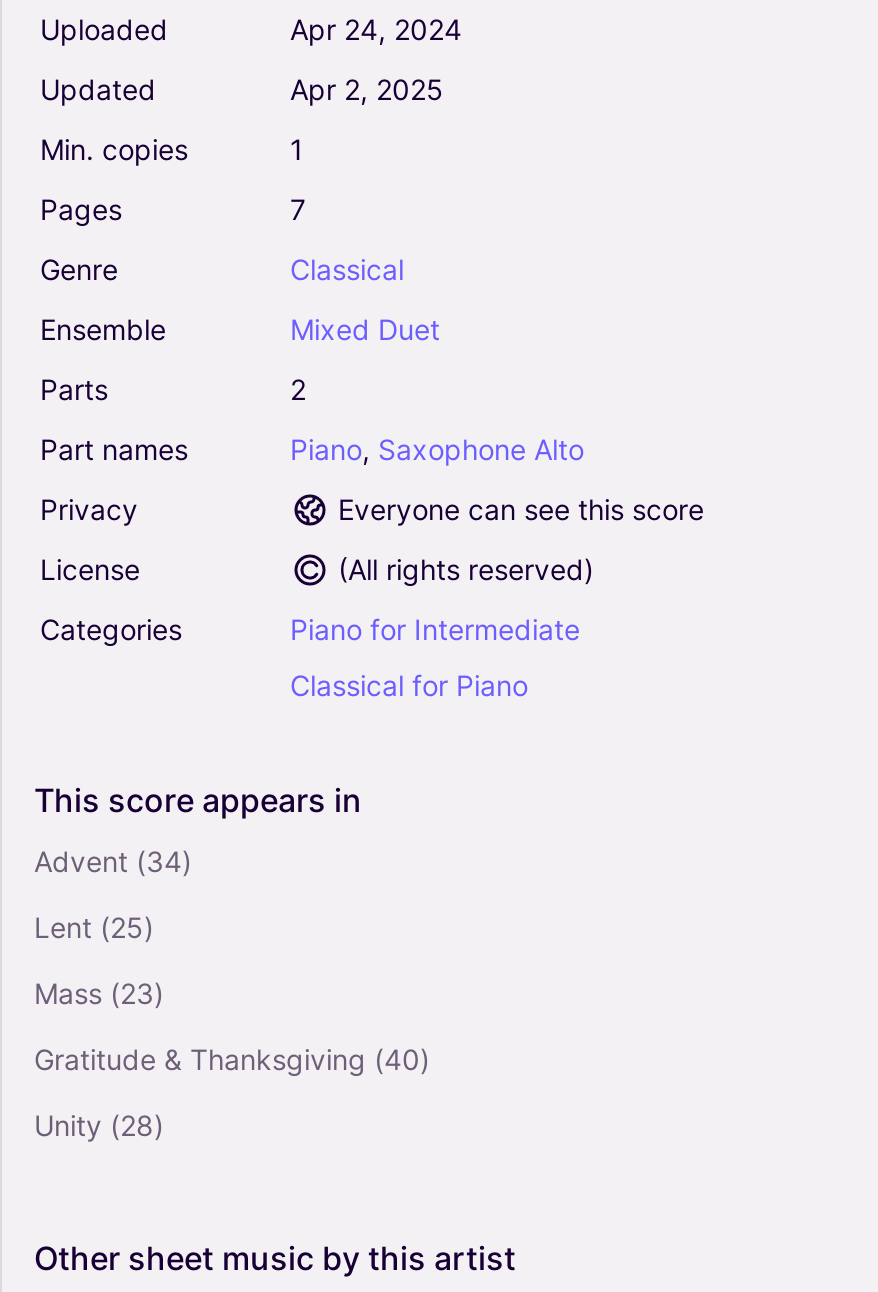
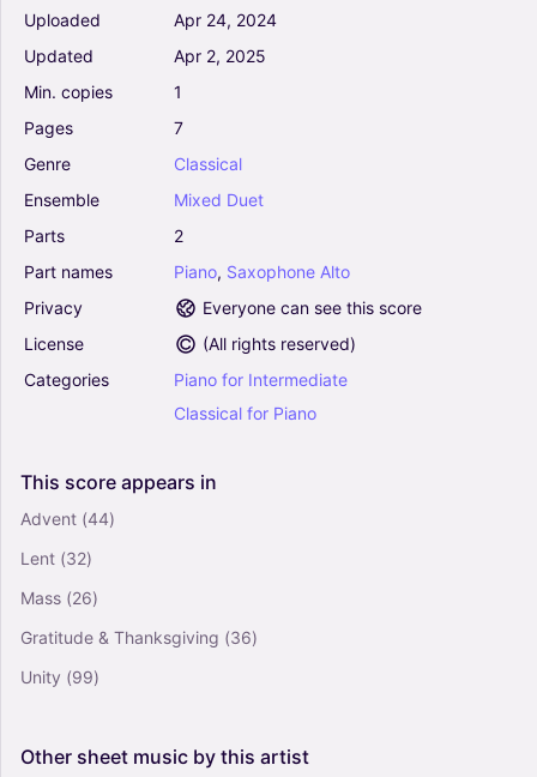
- Advent (34)
+ Advent (44)

- Lent (25)
+ Lent (32)

- Mass (23)
+ Mass (26)

- Gratitude & Thanksgiving (40)
+ Gratitude & Thanksgiving (36)

- Unity (28)
+ Unity (99)
